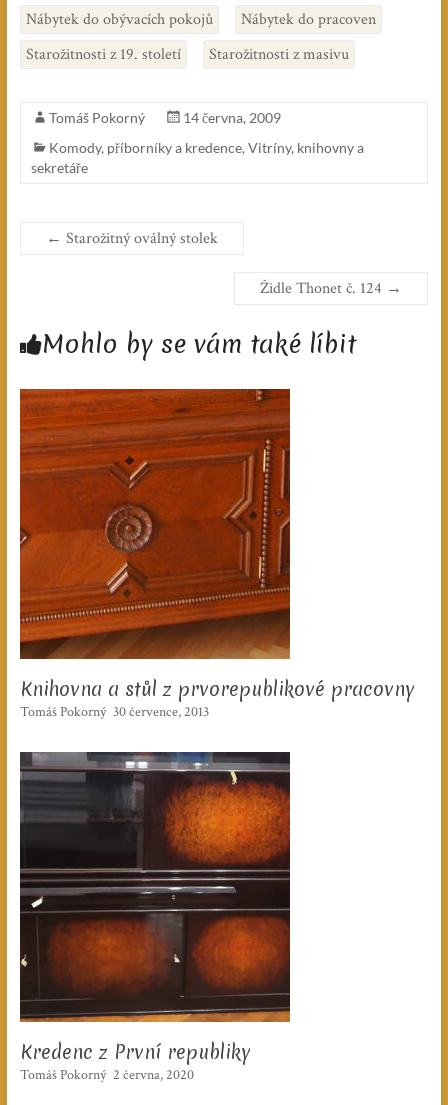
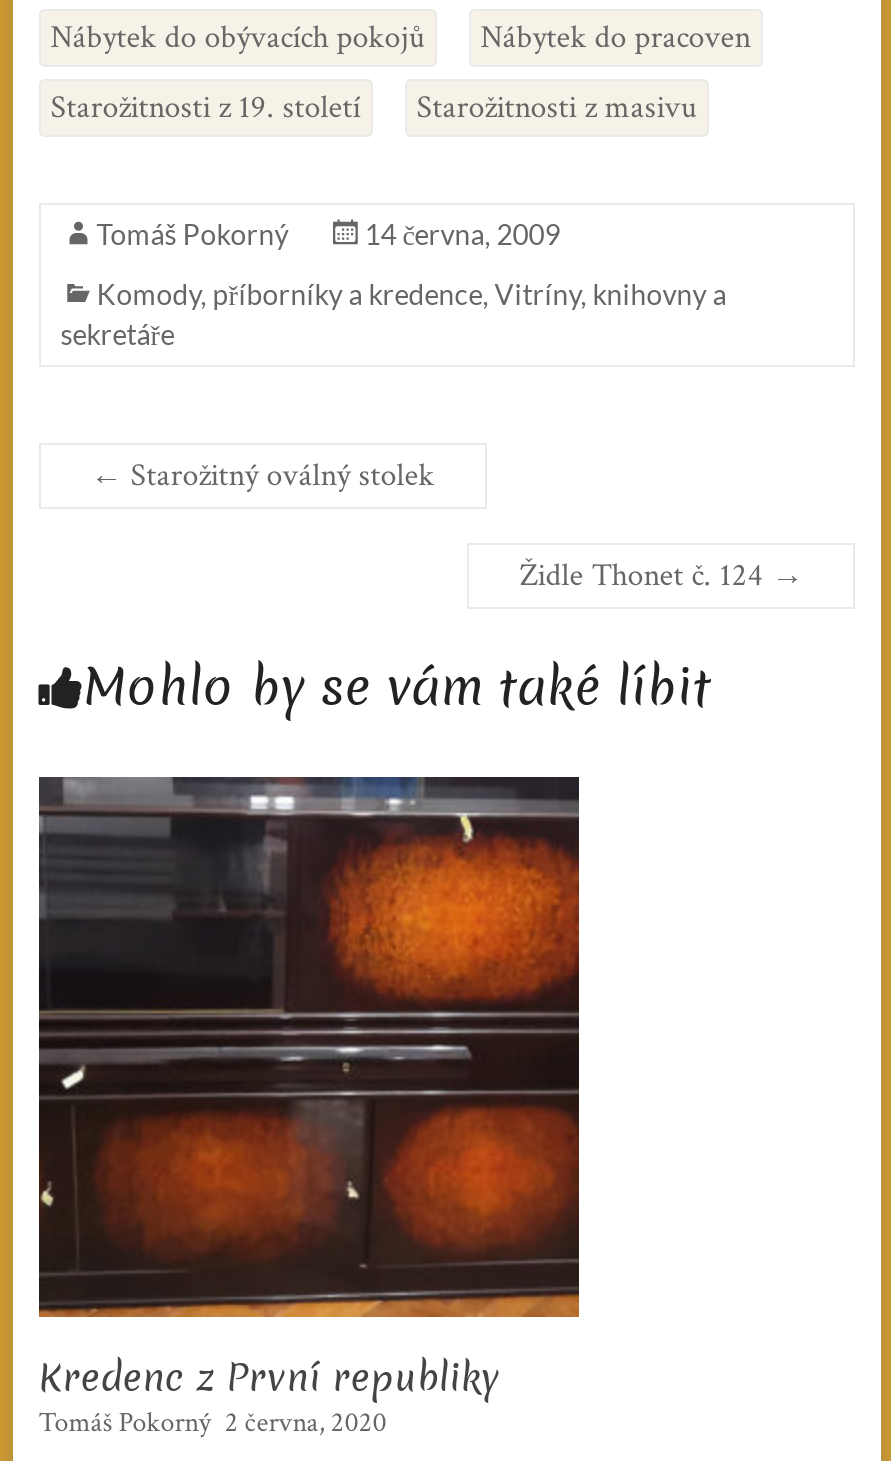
- [image]
- Knihovna a stůl z prvorepublikové pracovny
- Tomáš Pokorný 30 července, 2013
